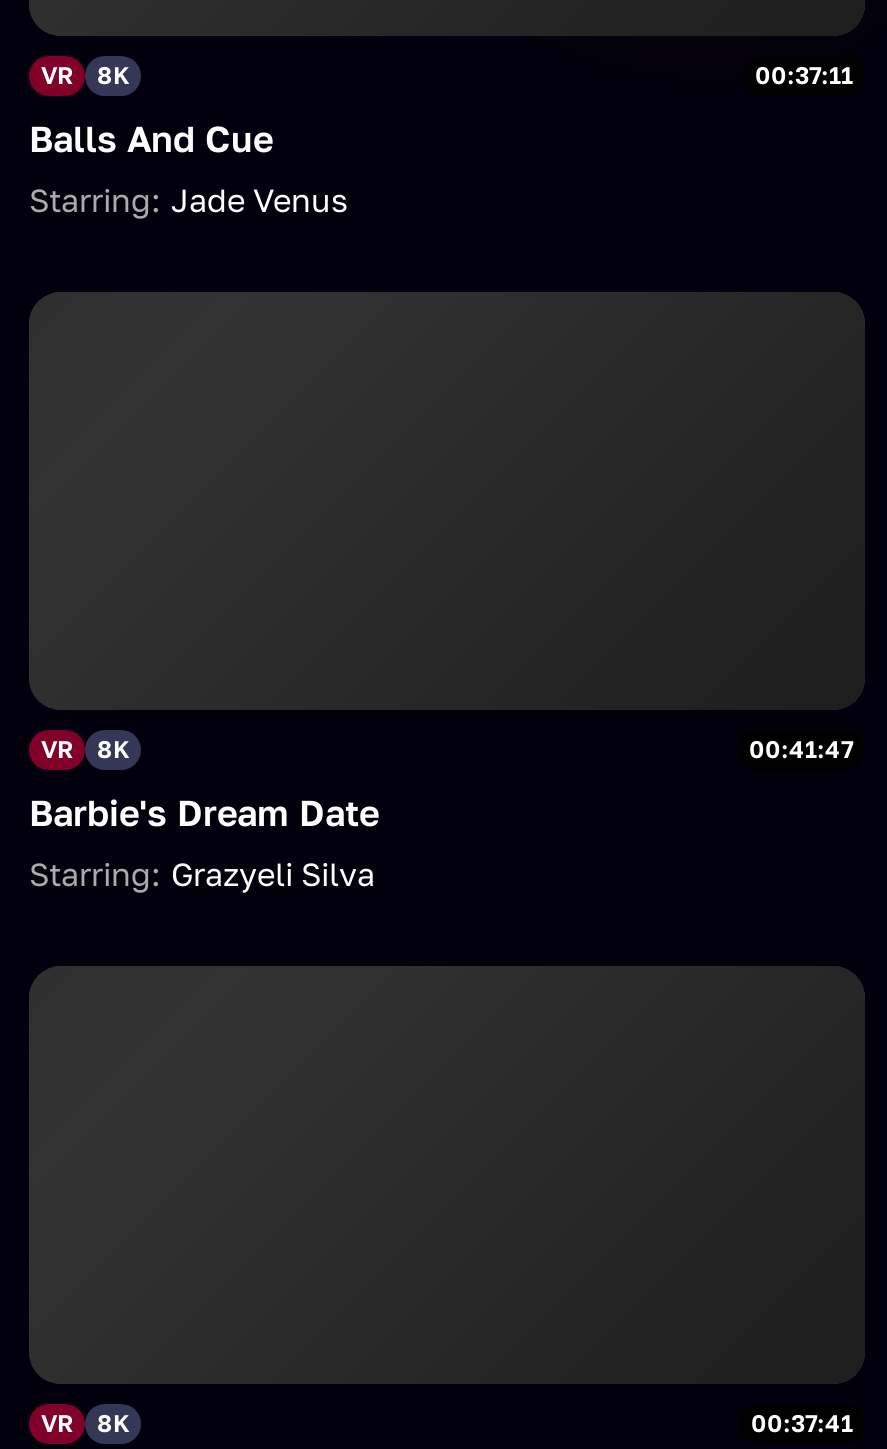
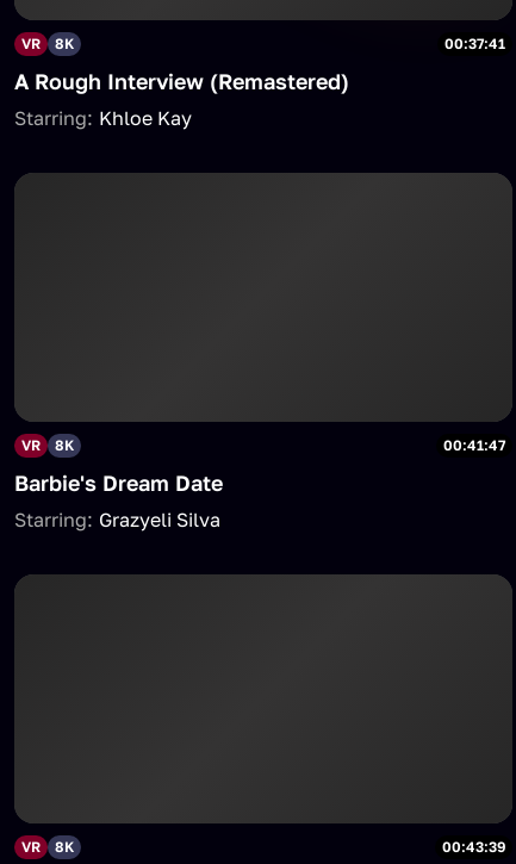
- 00:37:11
+ 00:37:41

- Balls And Cue
+ A Rough Interview (Remastered)

- Starring: Jade Venus
+ Starring: Khloe Kay

- 00:37:41
+ 00:43:39
